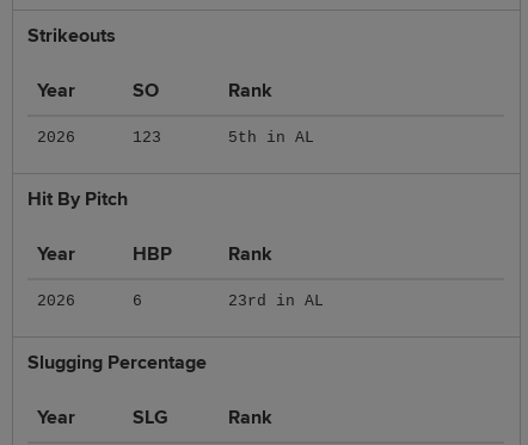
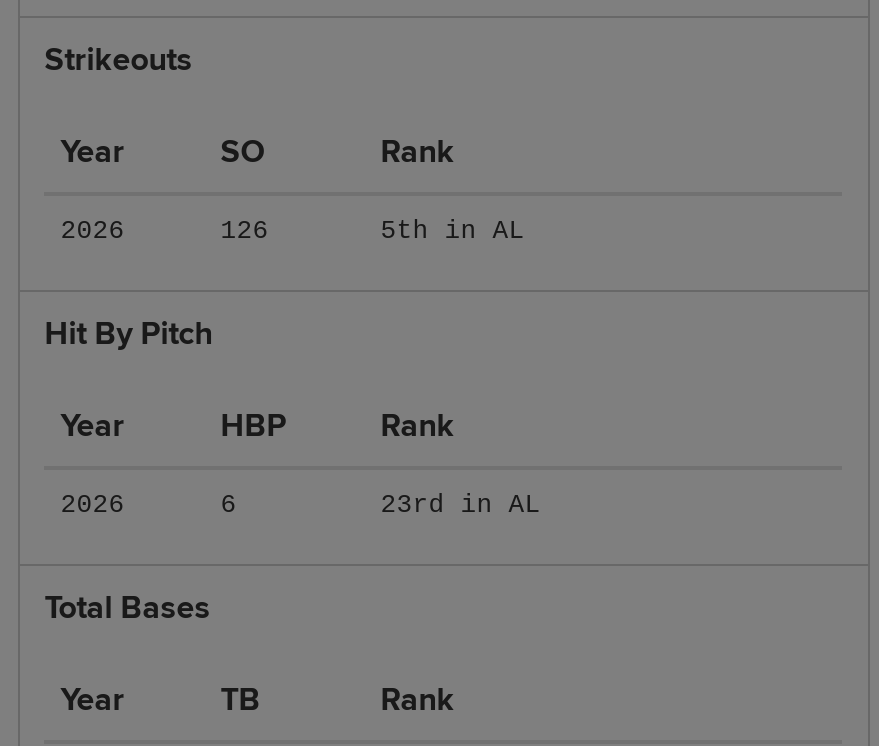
- 123
+ 126

- Slugging Percentage
+ Total Bases

- SLG
+ TB
